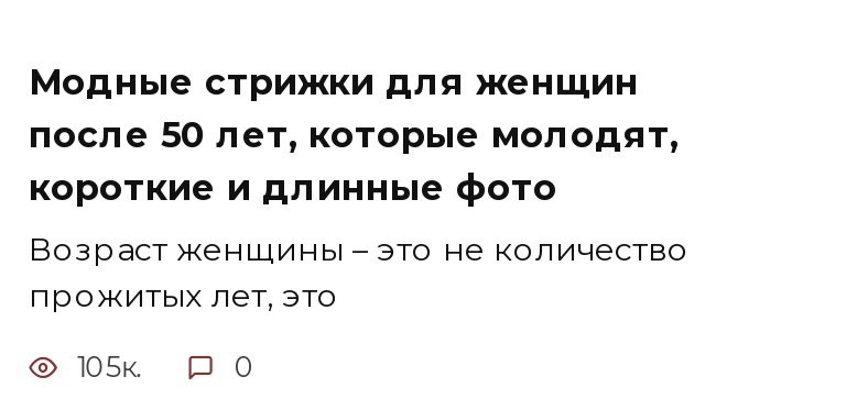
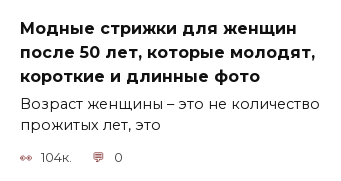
- 105к.
+ 104к.
